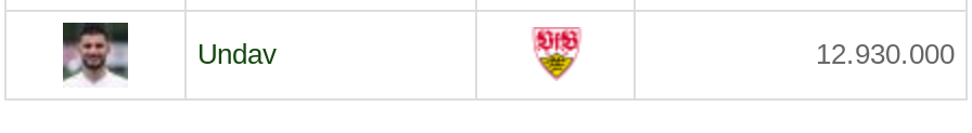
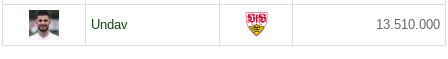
- 12.930.000
+ 13.510.000
